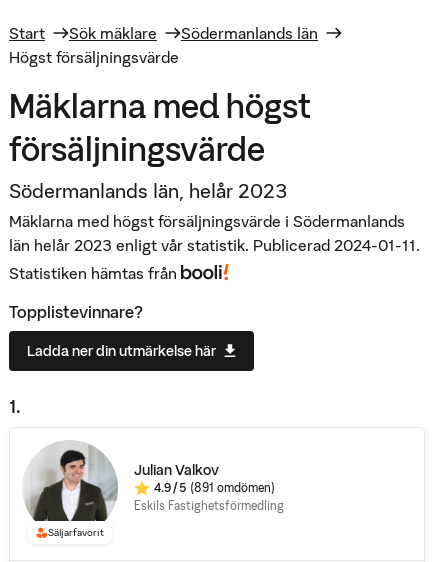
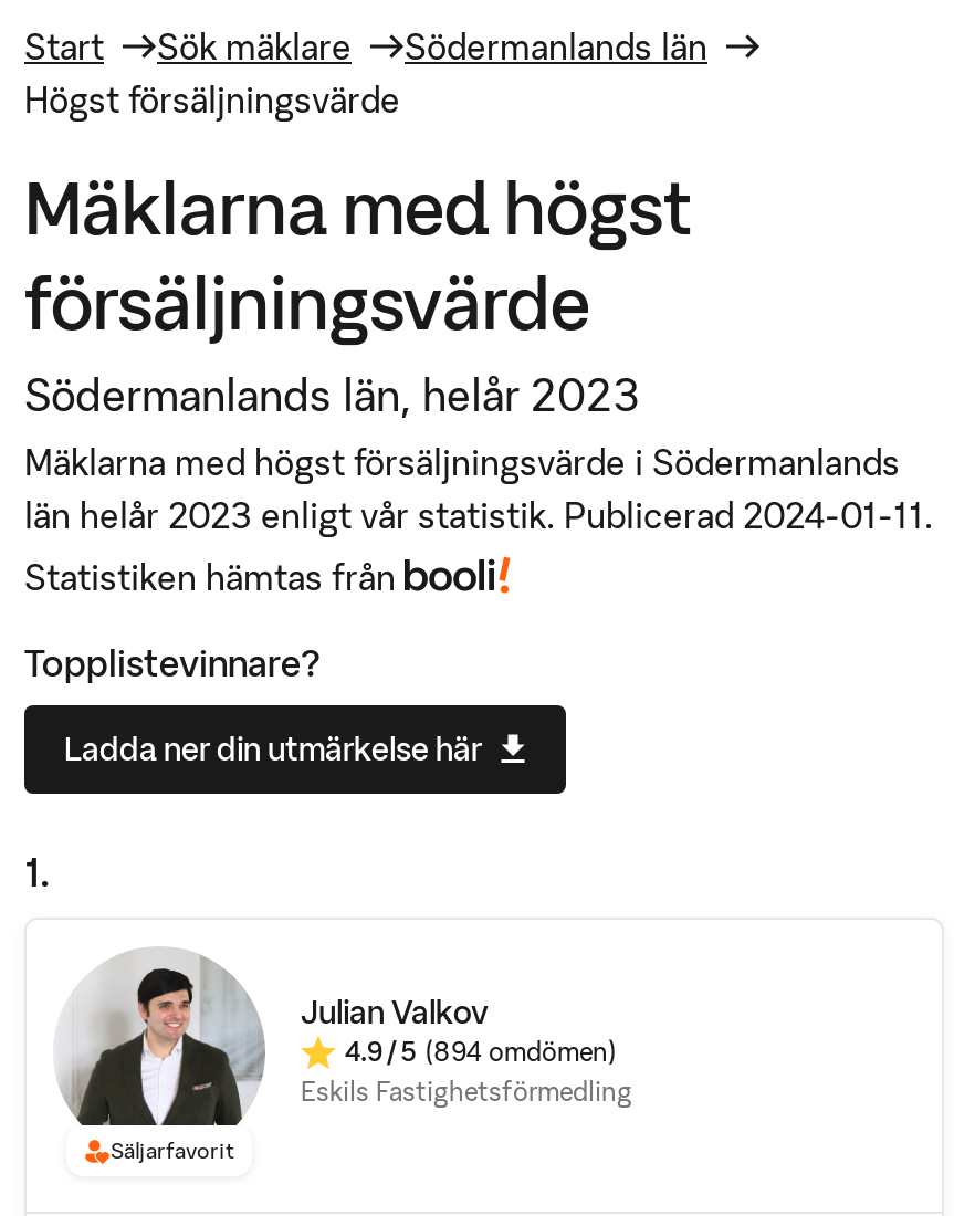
- 4.9 / 5 (891 omdömen)
+ 4.9 / 5 (894 omdömen)
